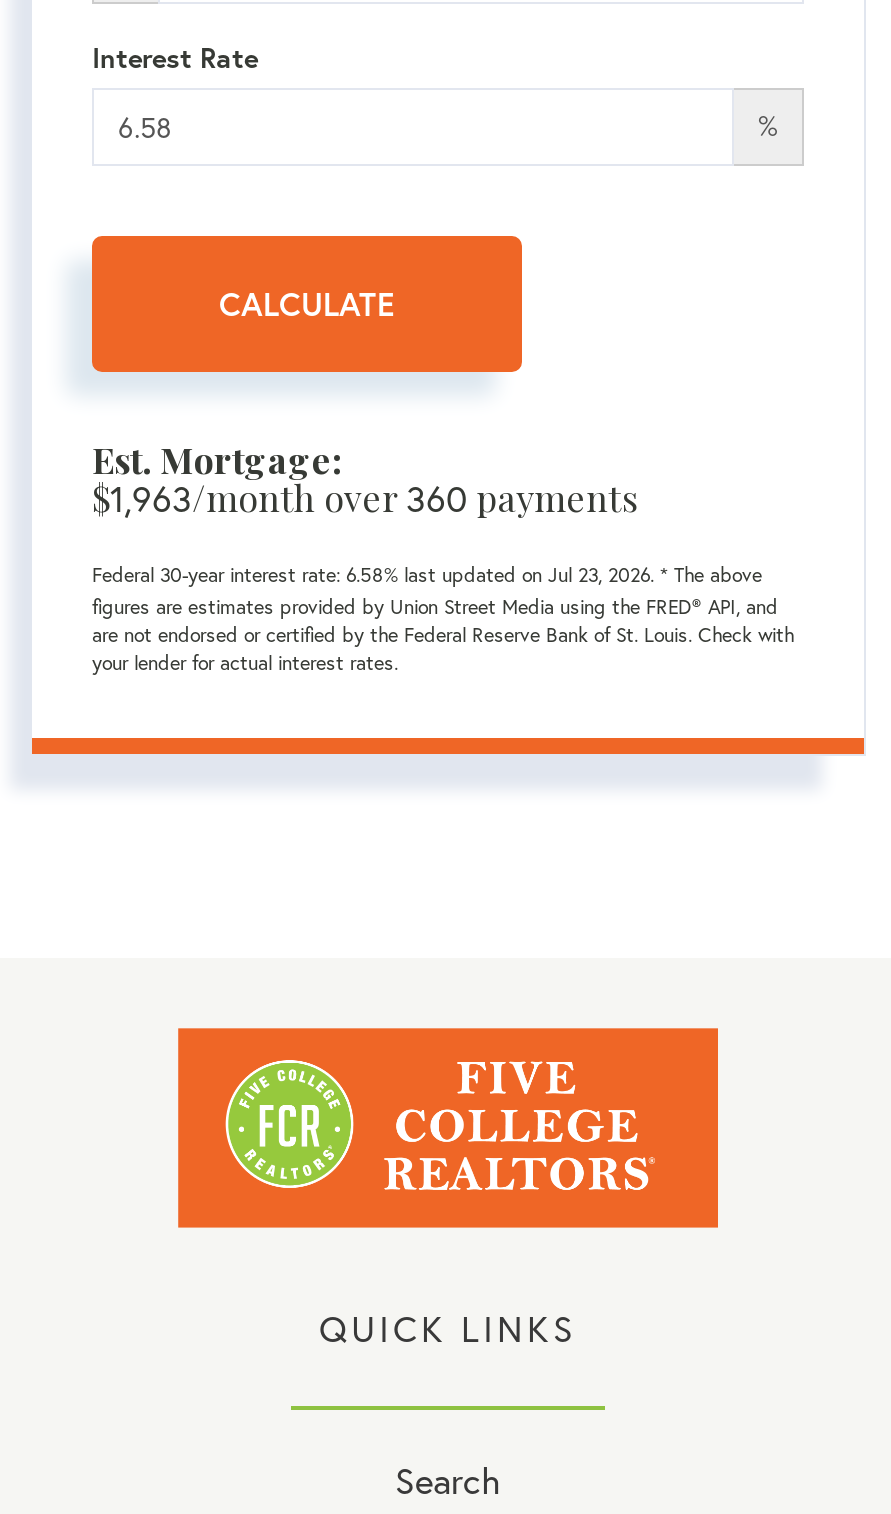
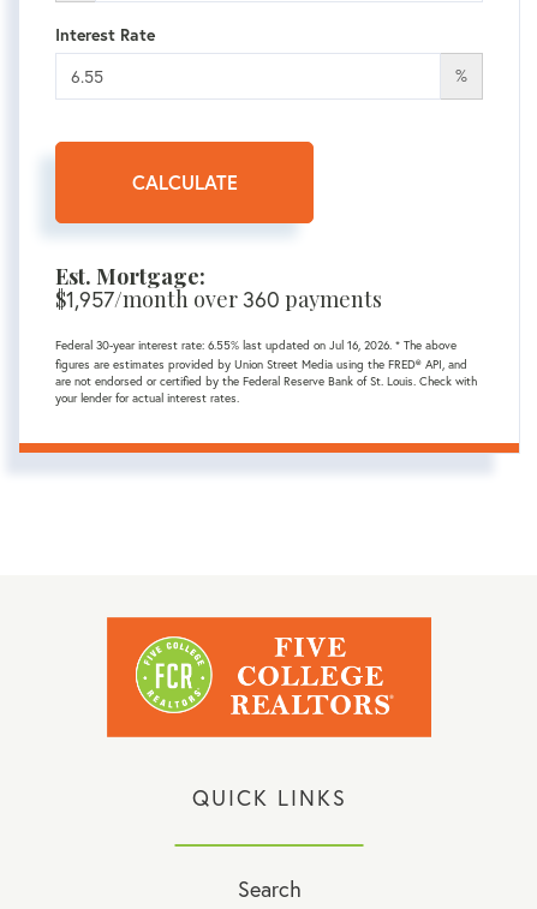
- $1,963/month over 360 payments
+ $1,957/month over 360 payments

- Federal 30-year interest rate: 6.58% last updated on Jul 23, 2026. * The above
+ Federal 30-year interest rate: 6.55% last updated on Jul 16, 2026. * The above
